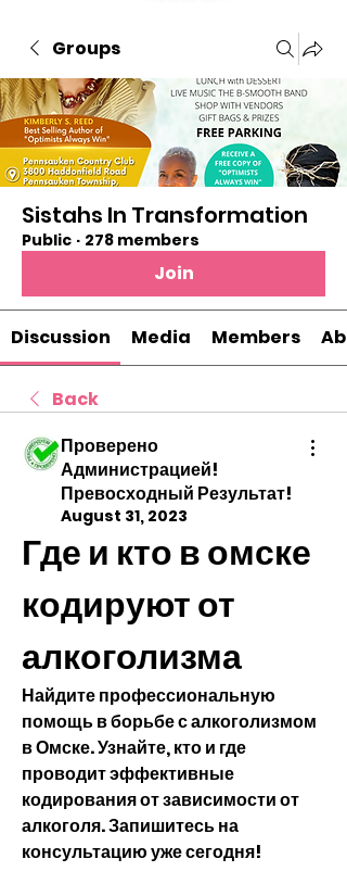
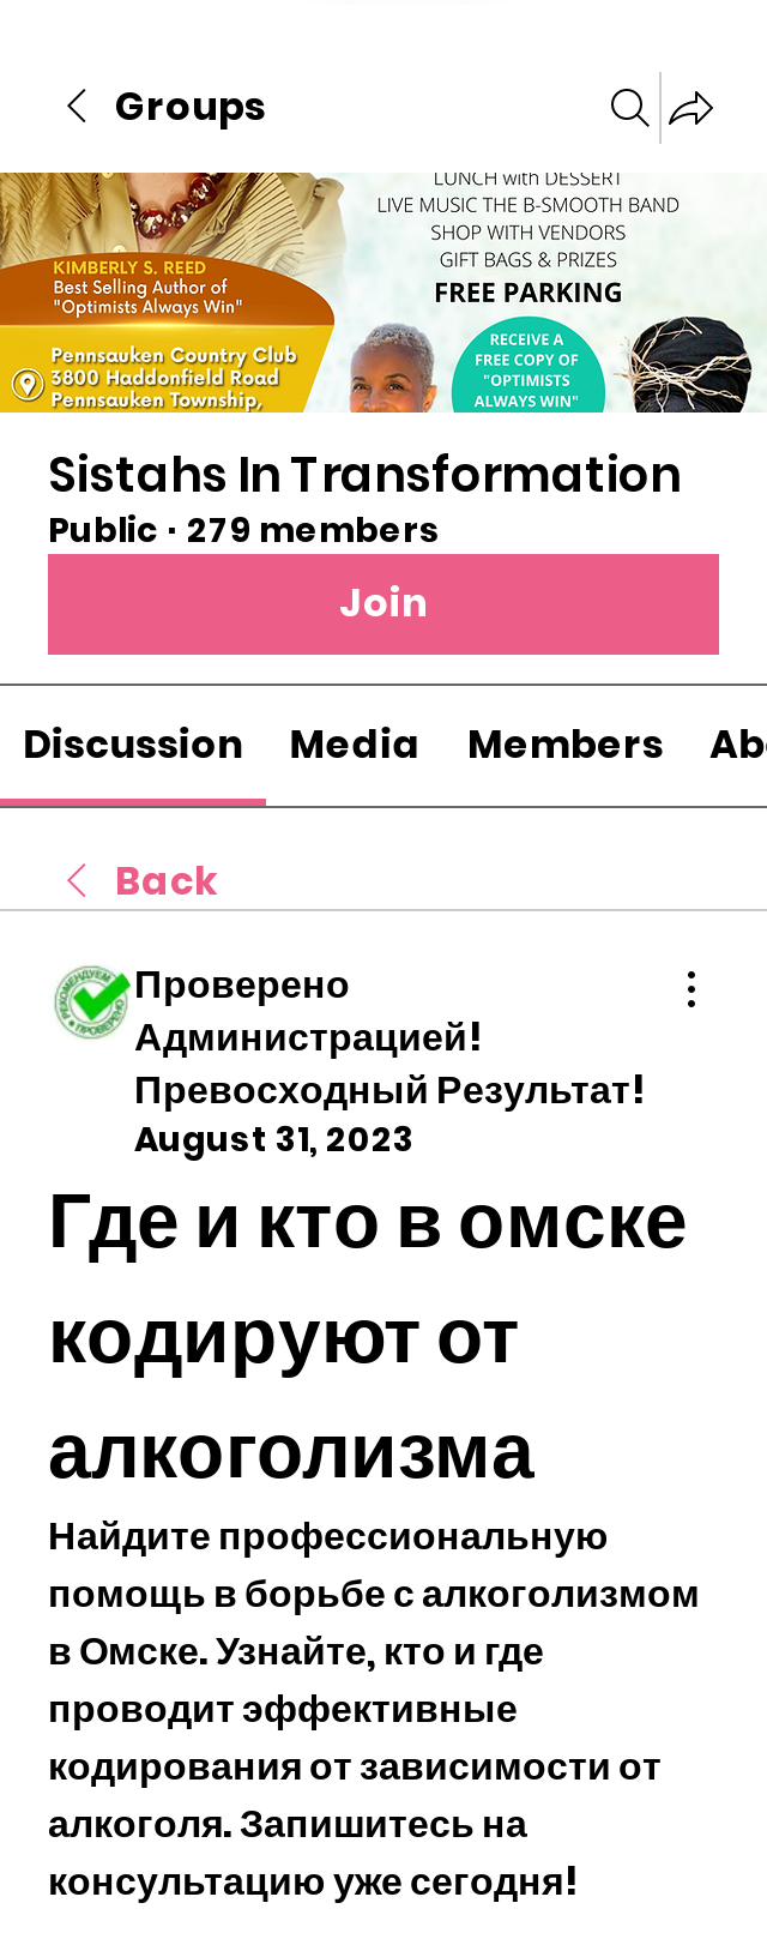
- Public · 278 members
+ Public · 279 members
